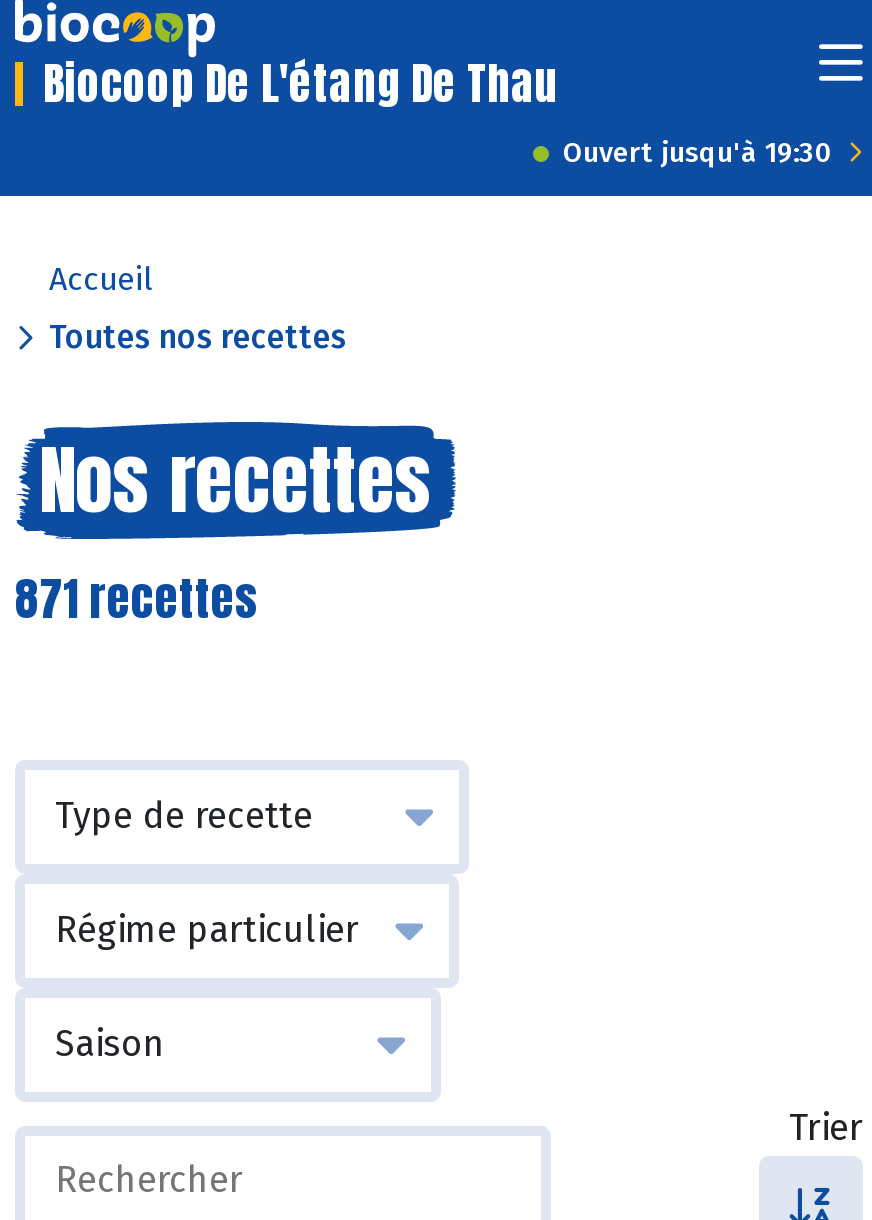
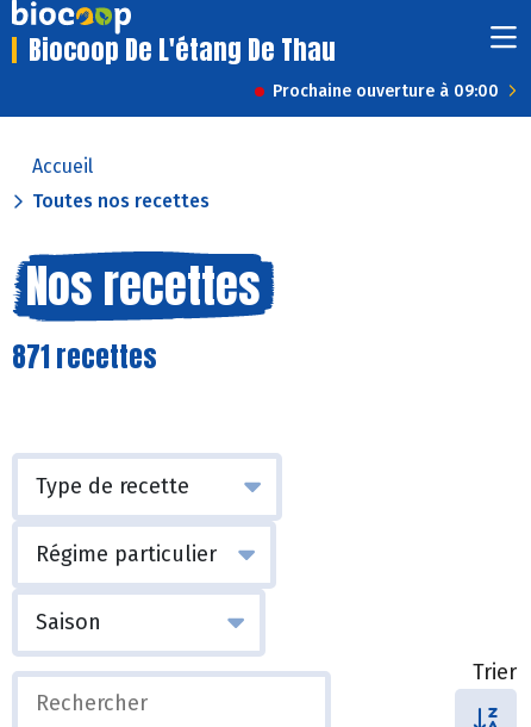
- Ouvert jusqu'à 19:30
+ Prochaine ouverture à 09:00
